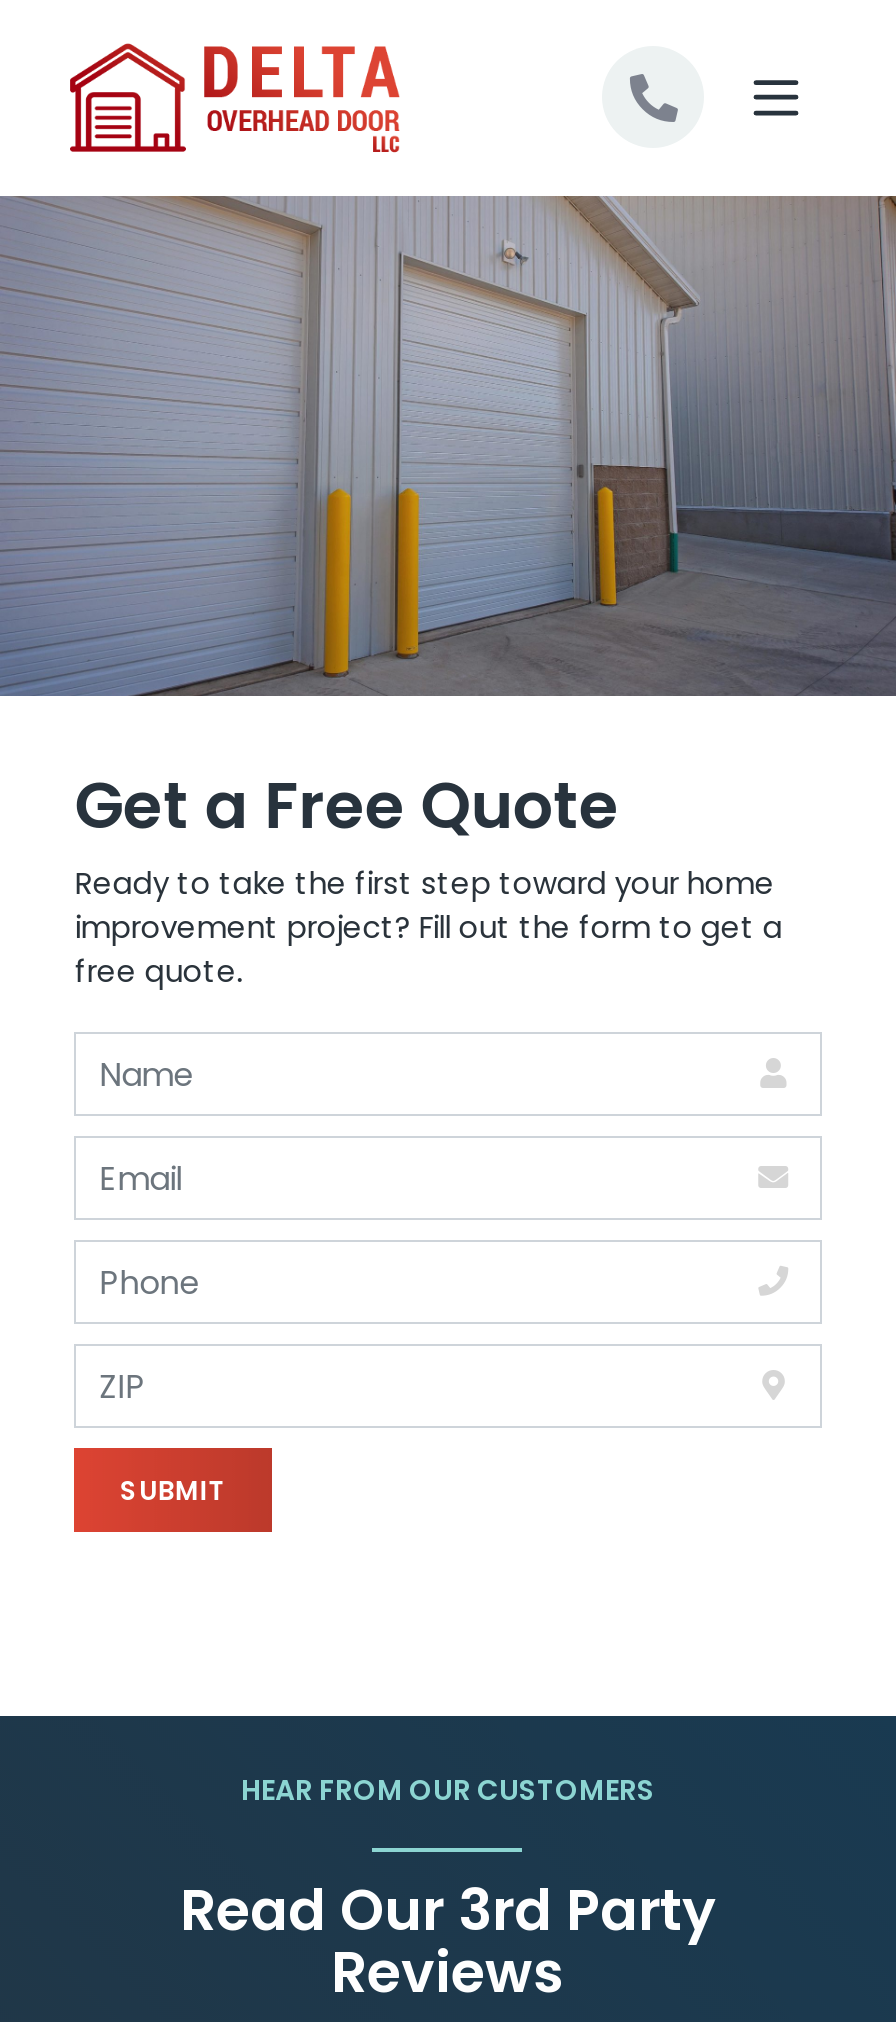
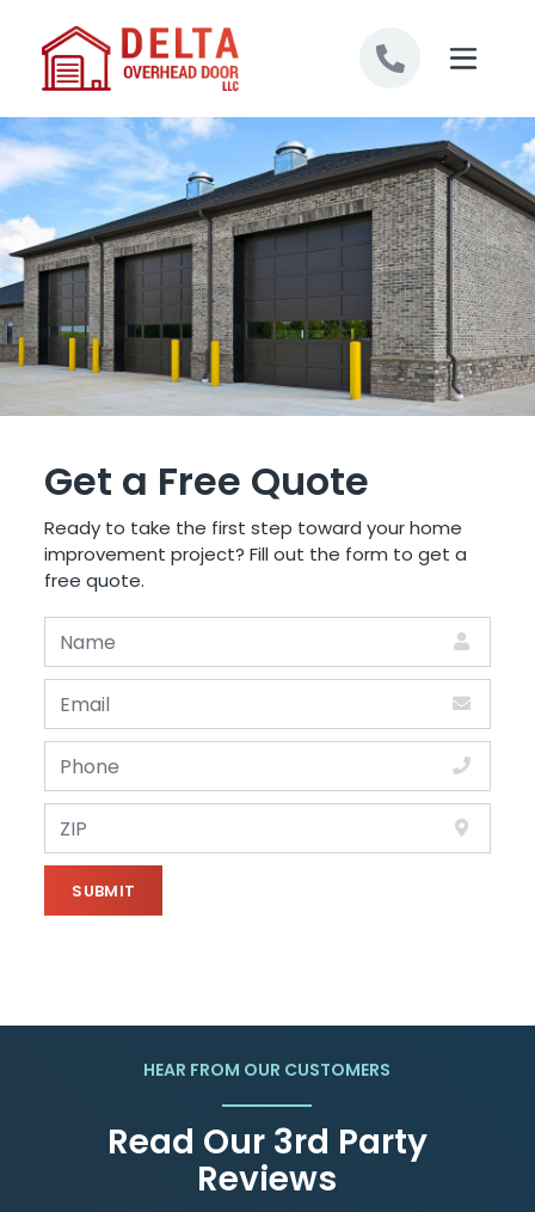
- [image]
+ [image]
